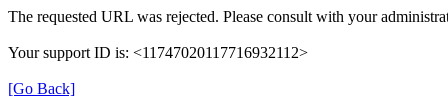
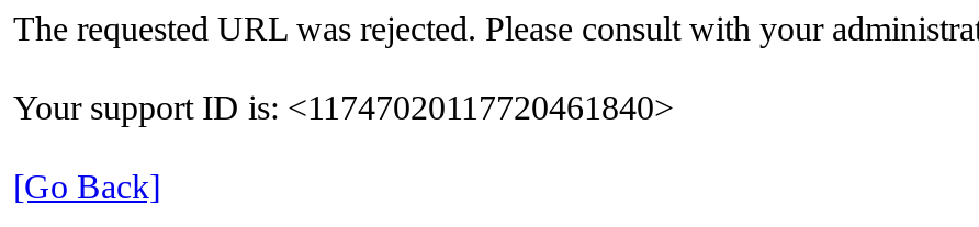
- Your support ID is: <11747020117716932112>
+ Your support ID is: <11747020117720461840>
